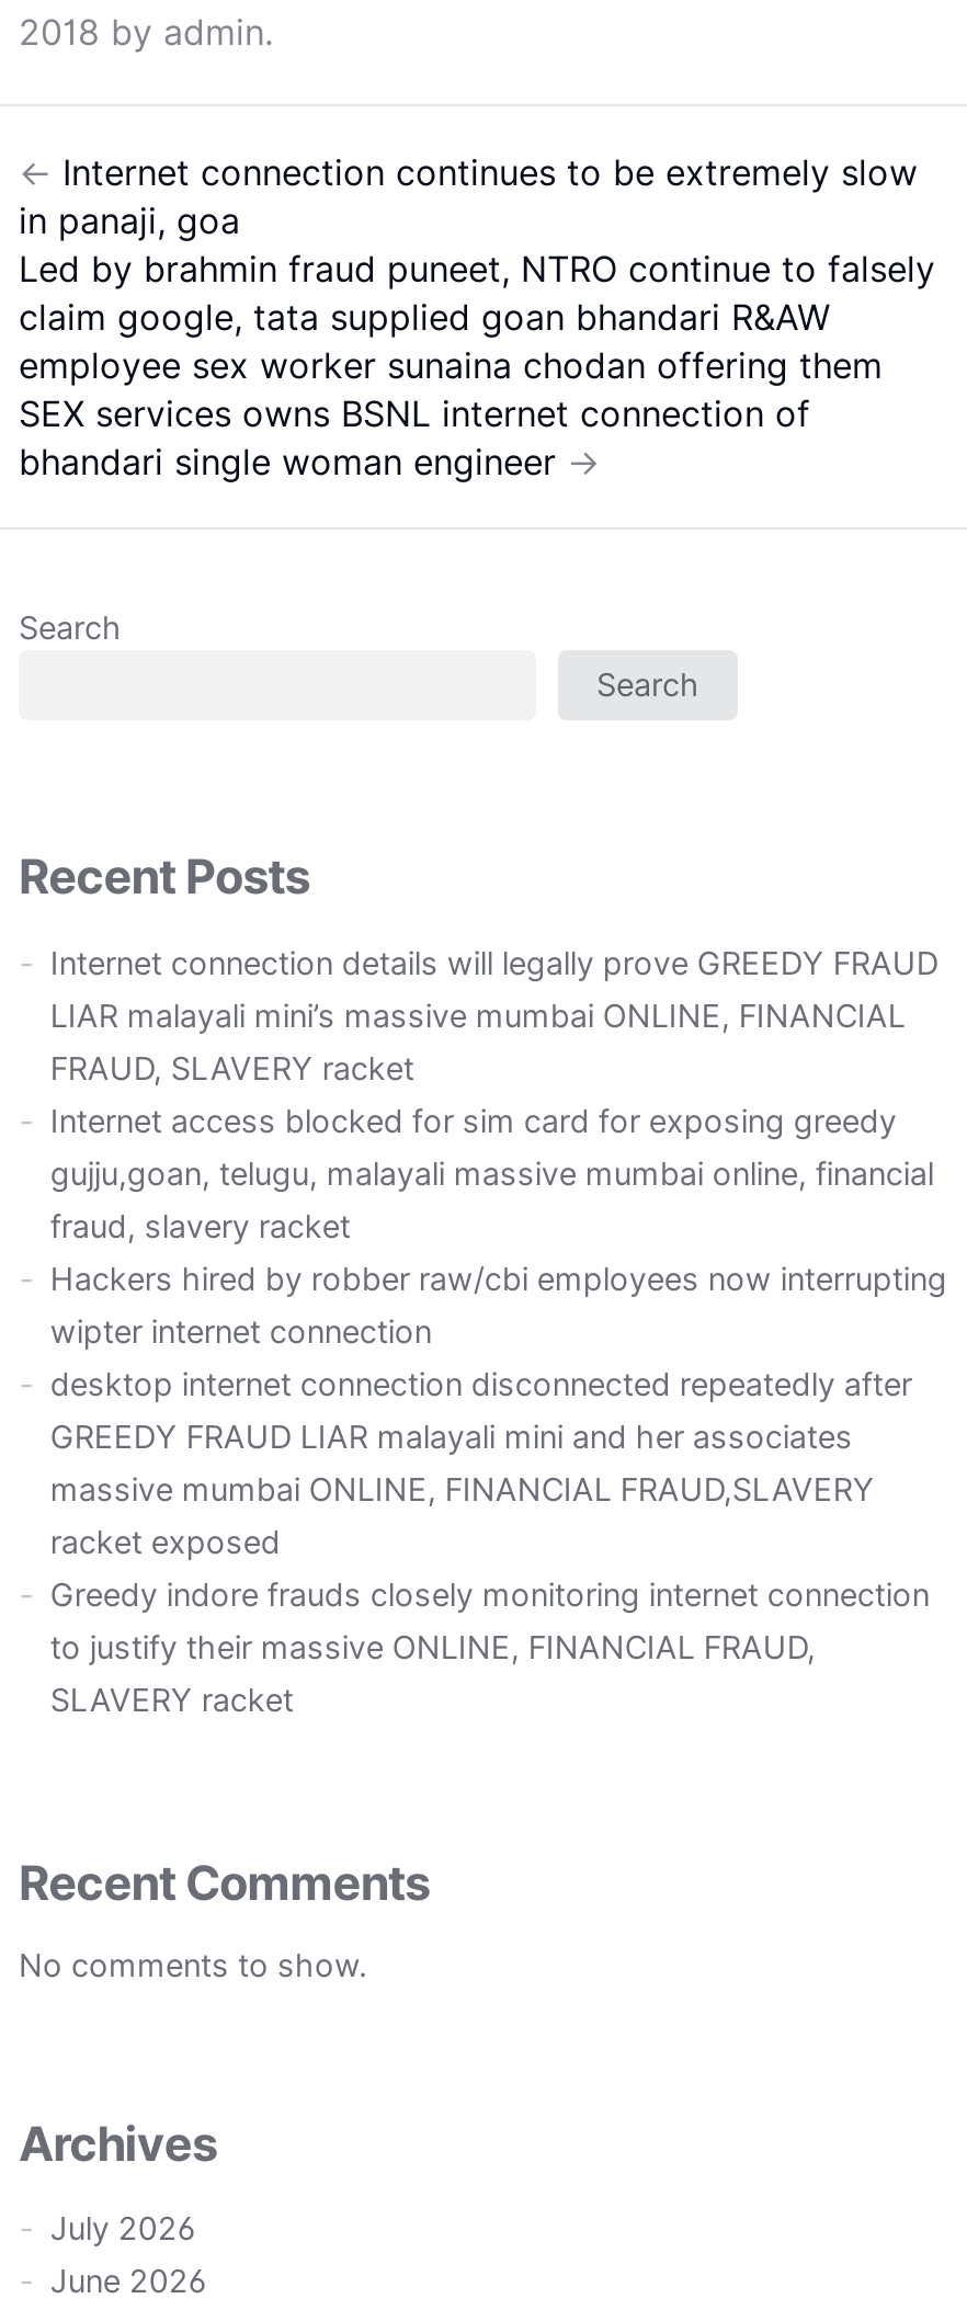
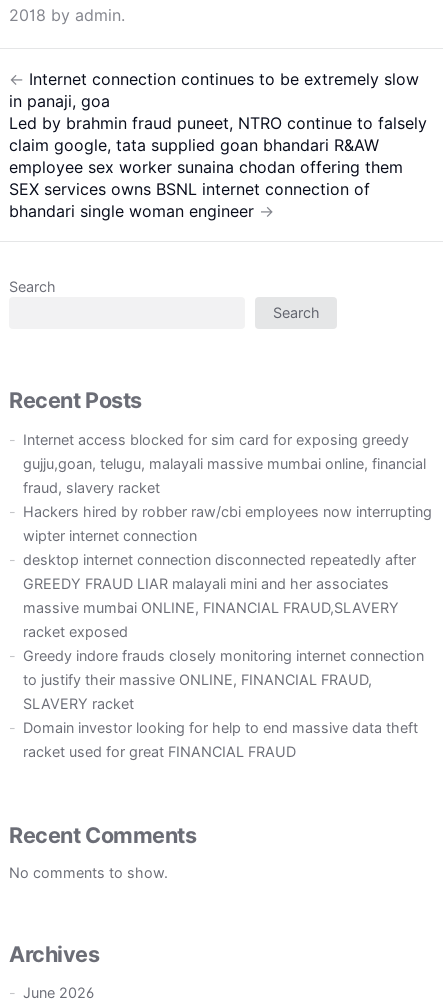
- Internet connection details will legally prove GREEDY FRAUD
- LIAR malayali mini’s massive mumbai ONLINE, FINANCIAL
- FRAUD, SLAVERY racket

moved up: Internet access blocked for sim card for exposing greedy | gujju,goan, telugu, malayali massive mumbai online, financial | fraud, slavery racket | ... | to justify their massive ONLINE, FINANCIAL FRAUD, | SLAVERY racket

+ Domain investor looking for help to end massive data theft
+ racket used for great FINANCIAL FRAUD

- July 2026
